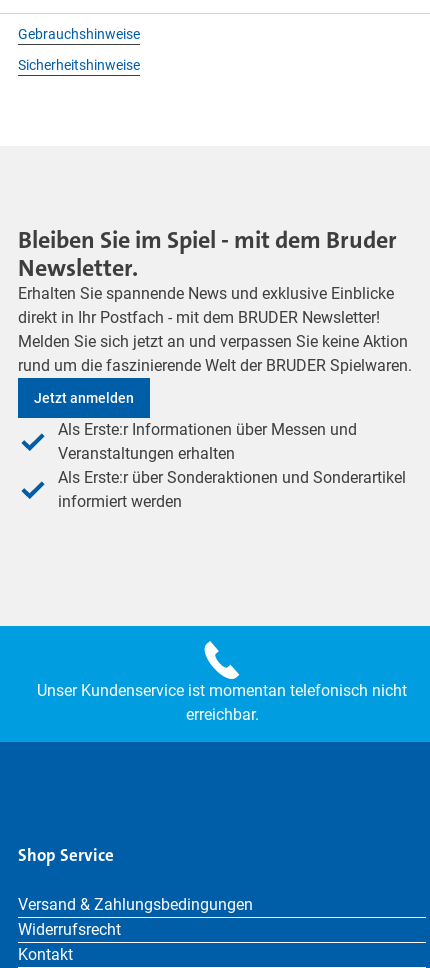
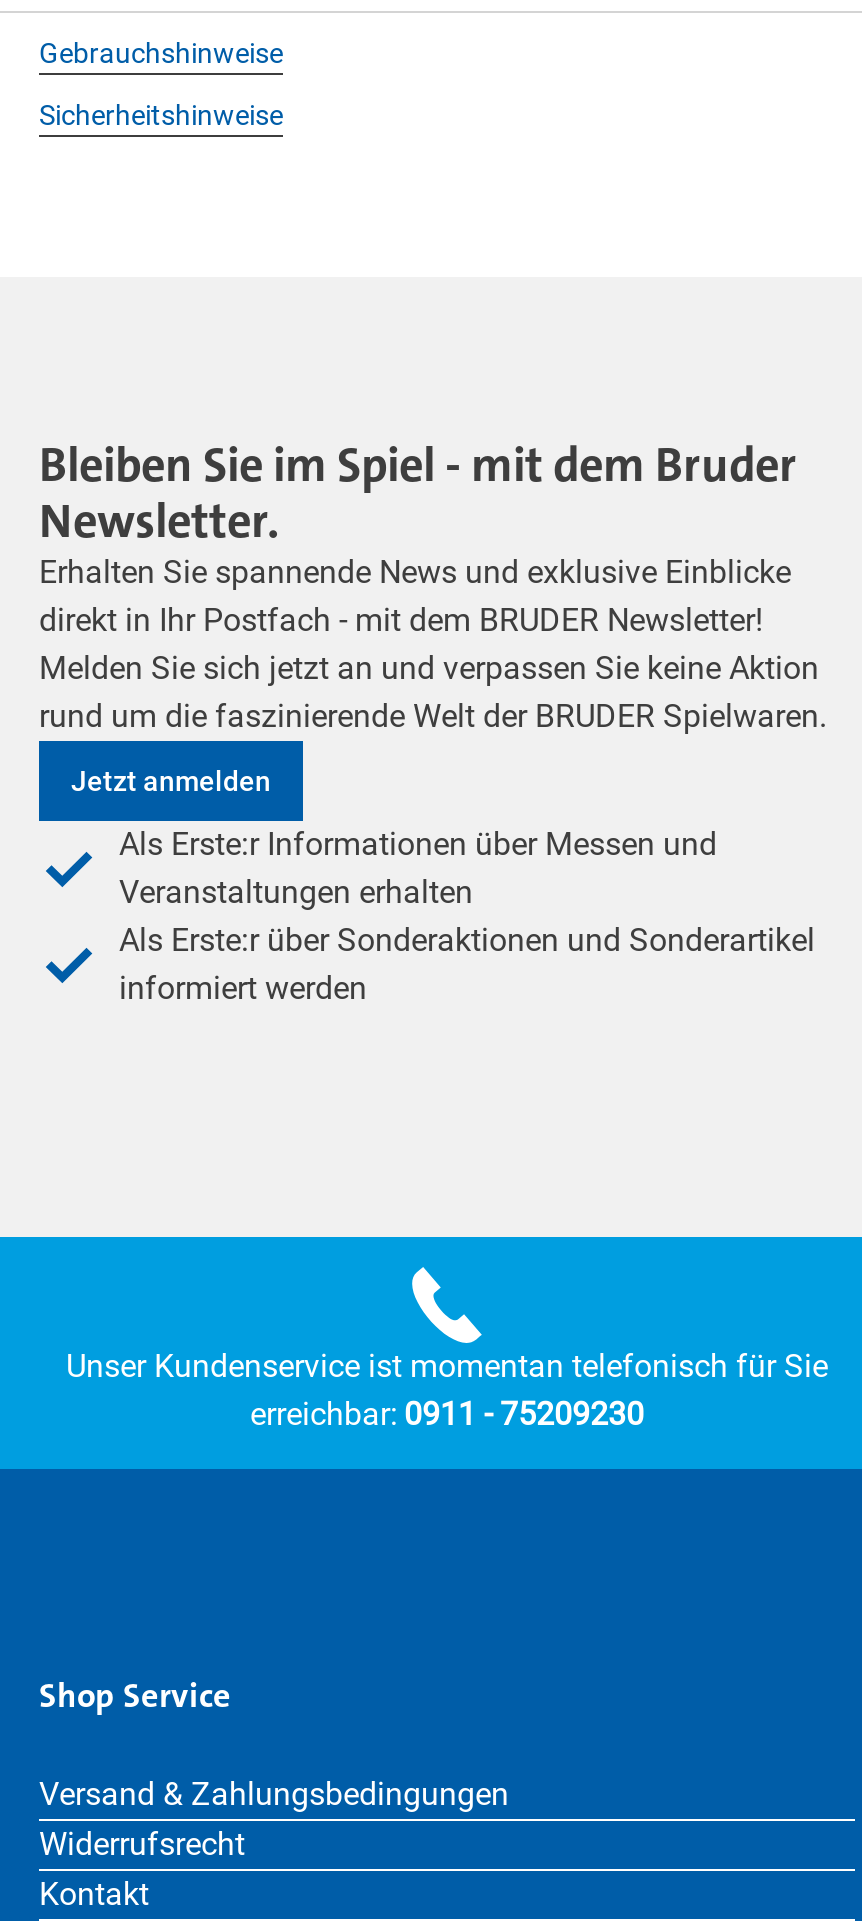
- Unser Kundenservice ist momentan telefonisch nicht
- erreichbar.
+ Unser Kundenservice ist momentan telefonisch für Sie
+ erreichbar: 0911 - 75209230
